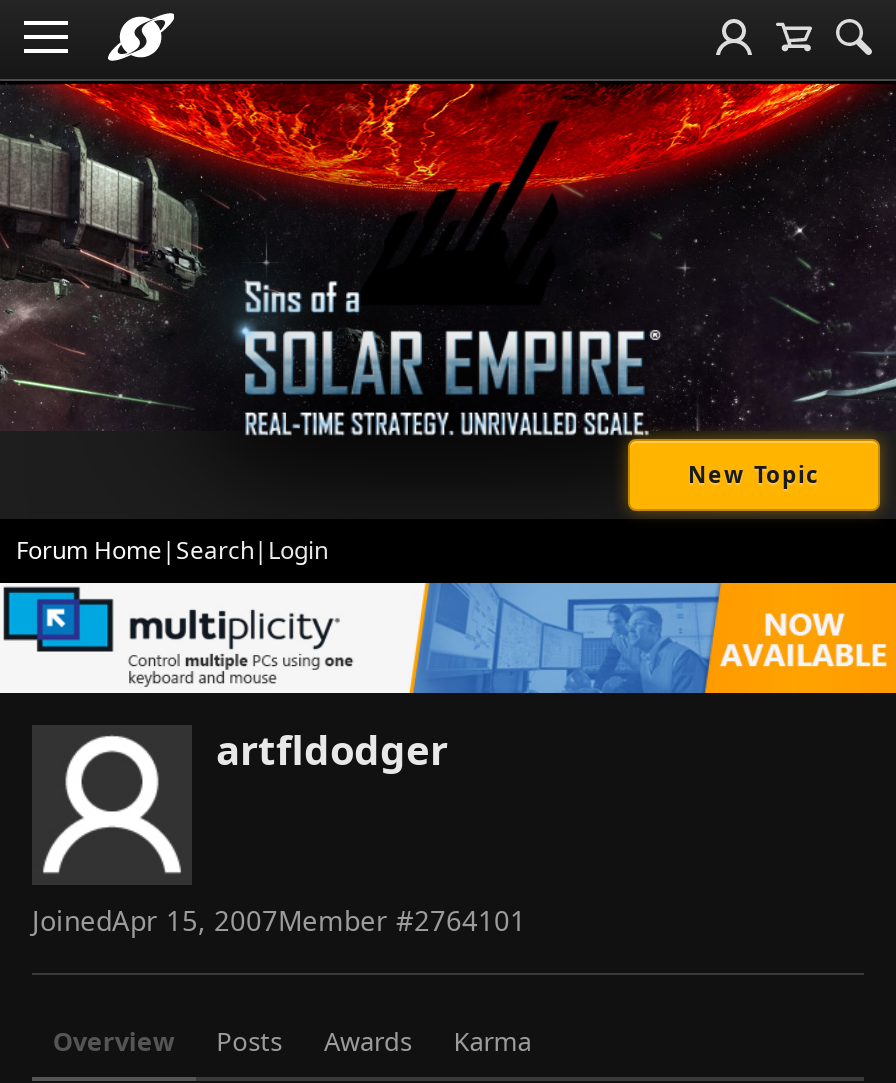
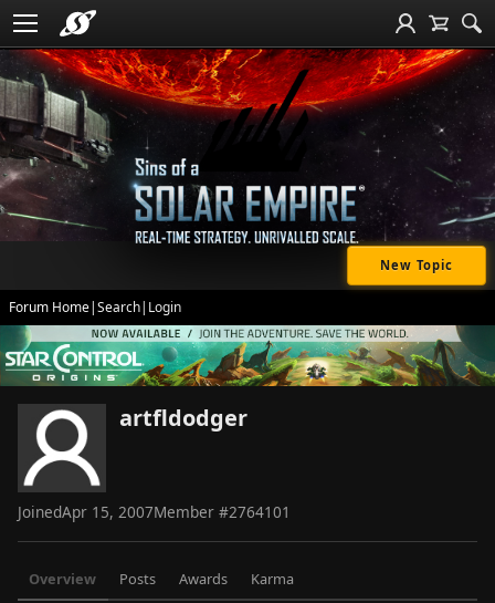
- [image]
+ [image]
